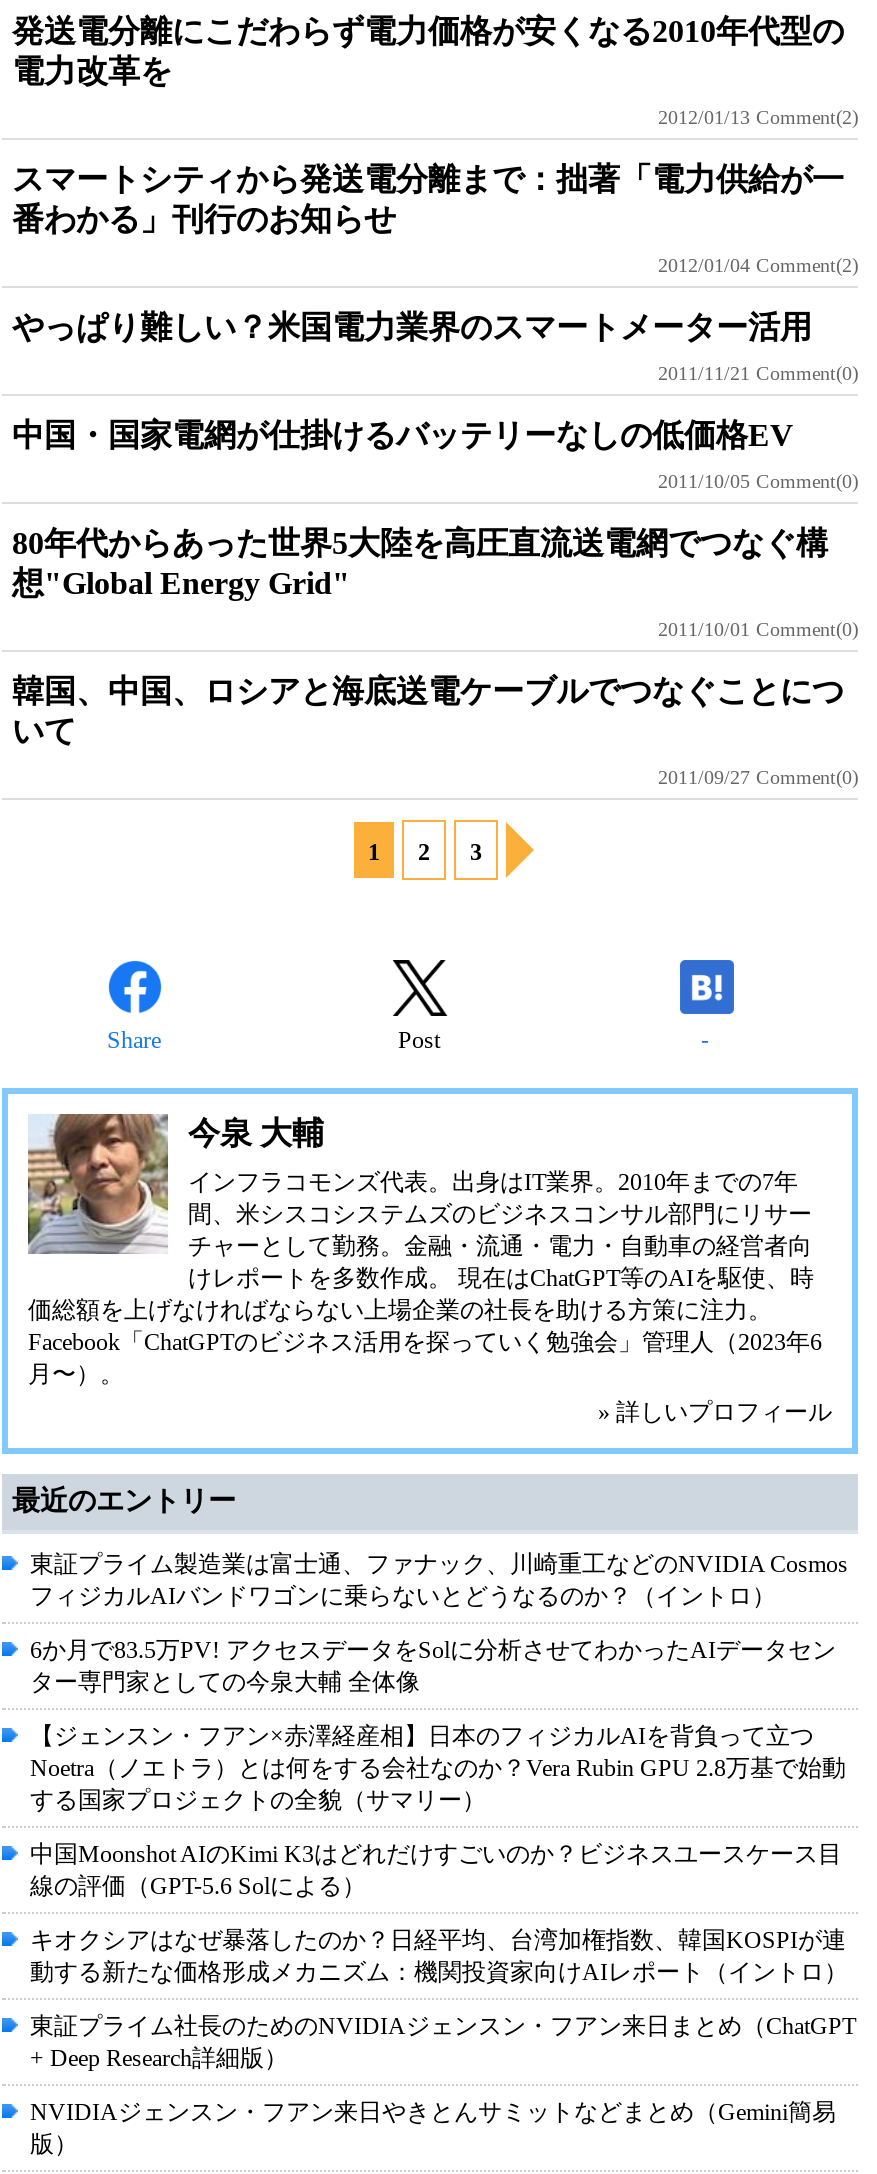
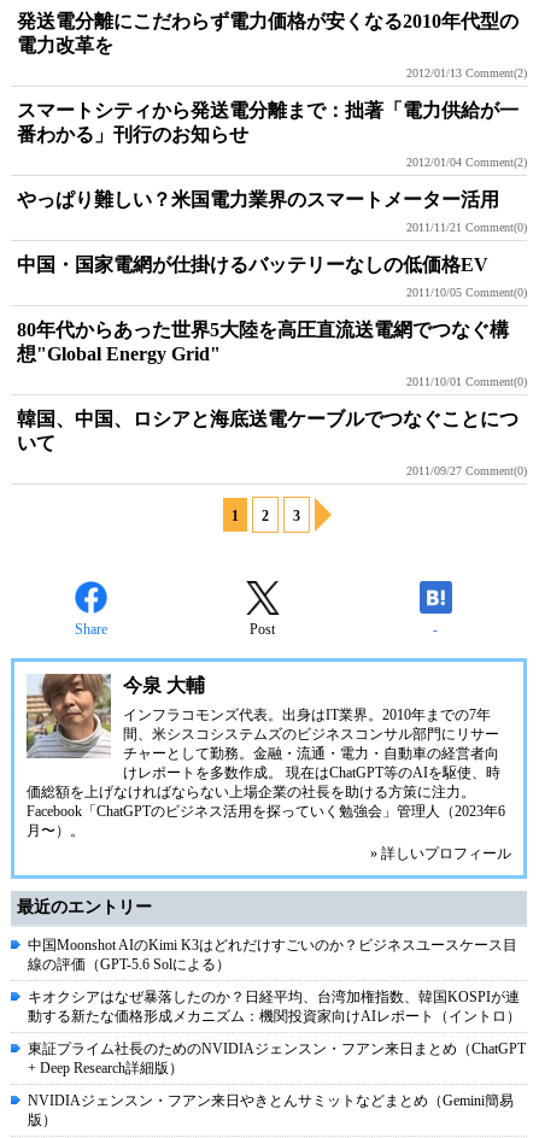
- 東証プライム製造業は富士通、ファナック、川崎重工などのNVIDIA Cosmos
- フィジカルAIバンドワゴンに乗らないとどうなるのか？（イントロ）
- 6か月で83.5万PV! アクセスデータをSolに分析させてわかったAIデータセン
- ター専門家としての今泉大輔 全体像
- 【ジェンスン・フアン×赤澤経産相】日本のフィジカルAIを背負って立つ
- Noetra（ノエトラ）とは何をする会社なのか？Vera Rubin GPU 2.8万基で始動
- する国家プロジェクトの全貌（サマリー）
